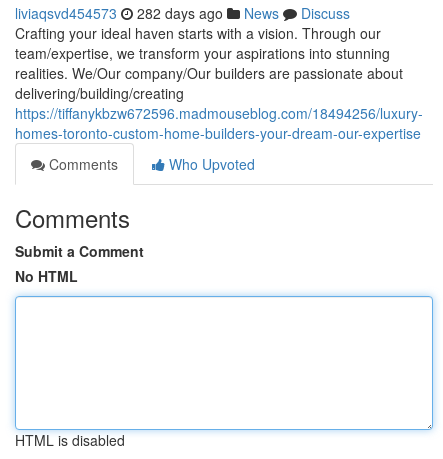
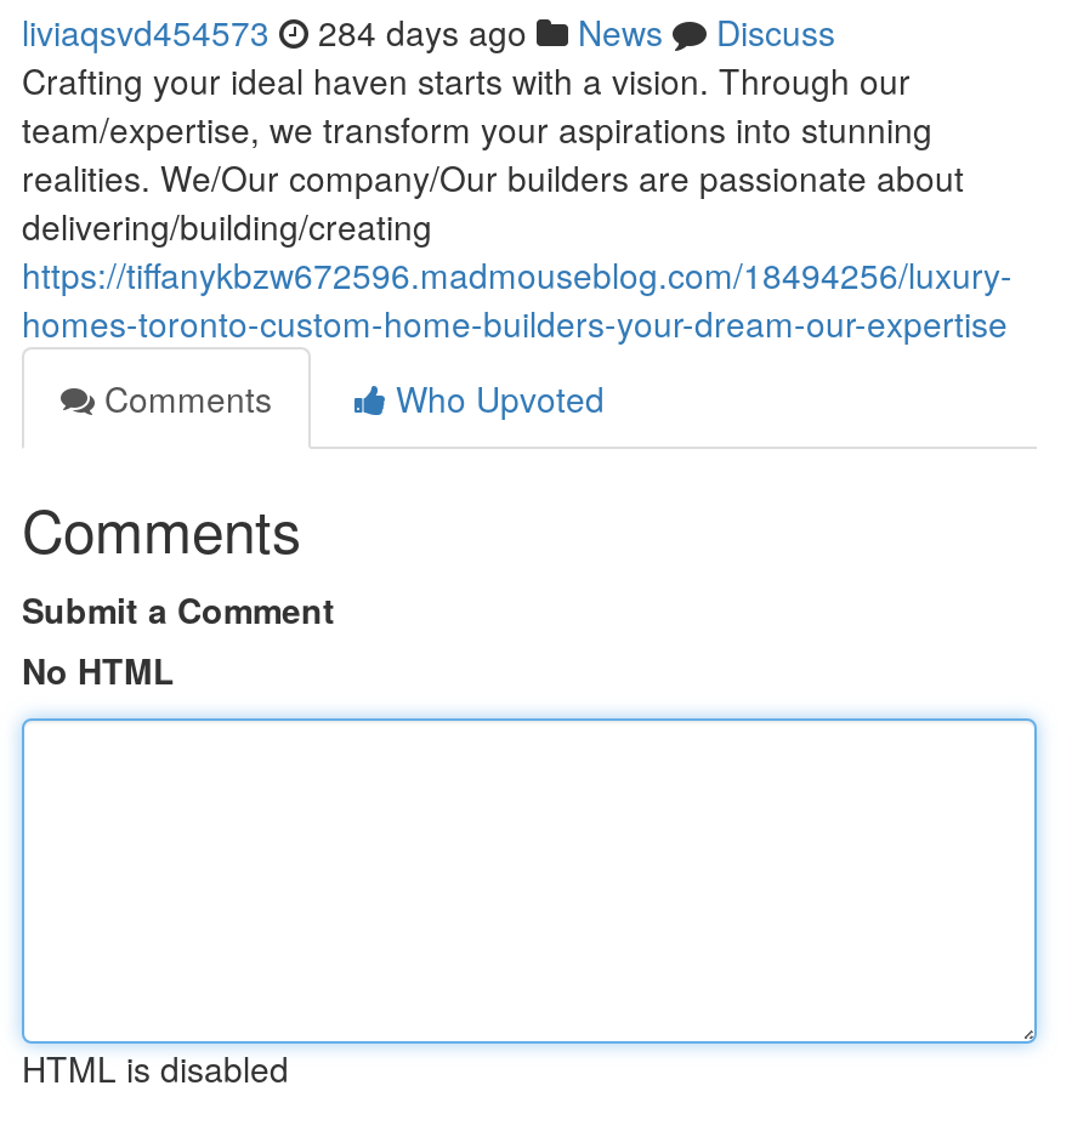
- liviaqsvd454573 282 days ago News Discuss
+ liviaqsvd454573 284 days ago News Discuss
